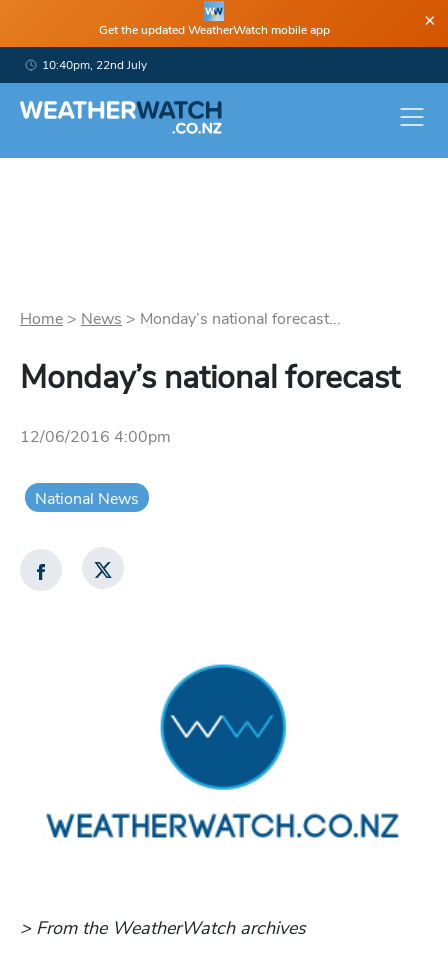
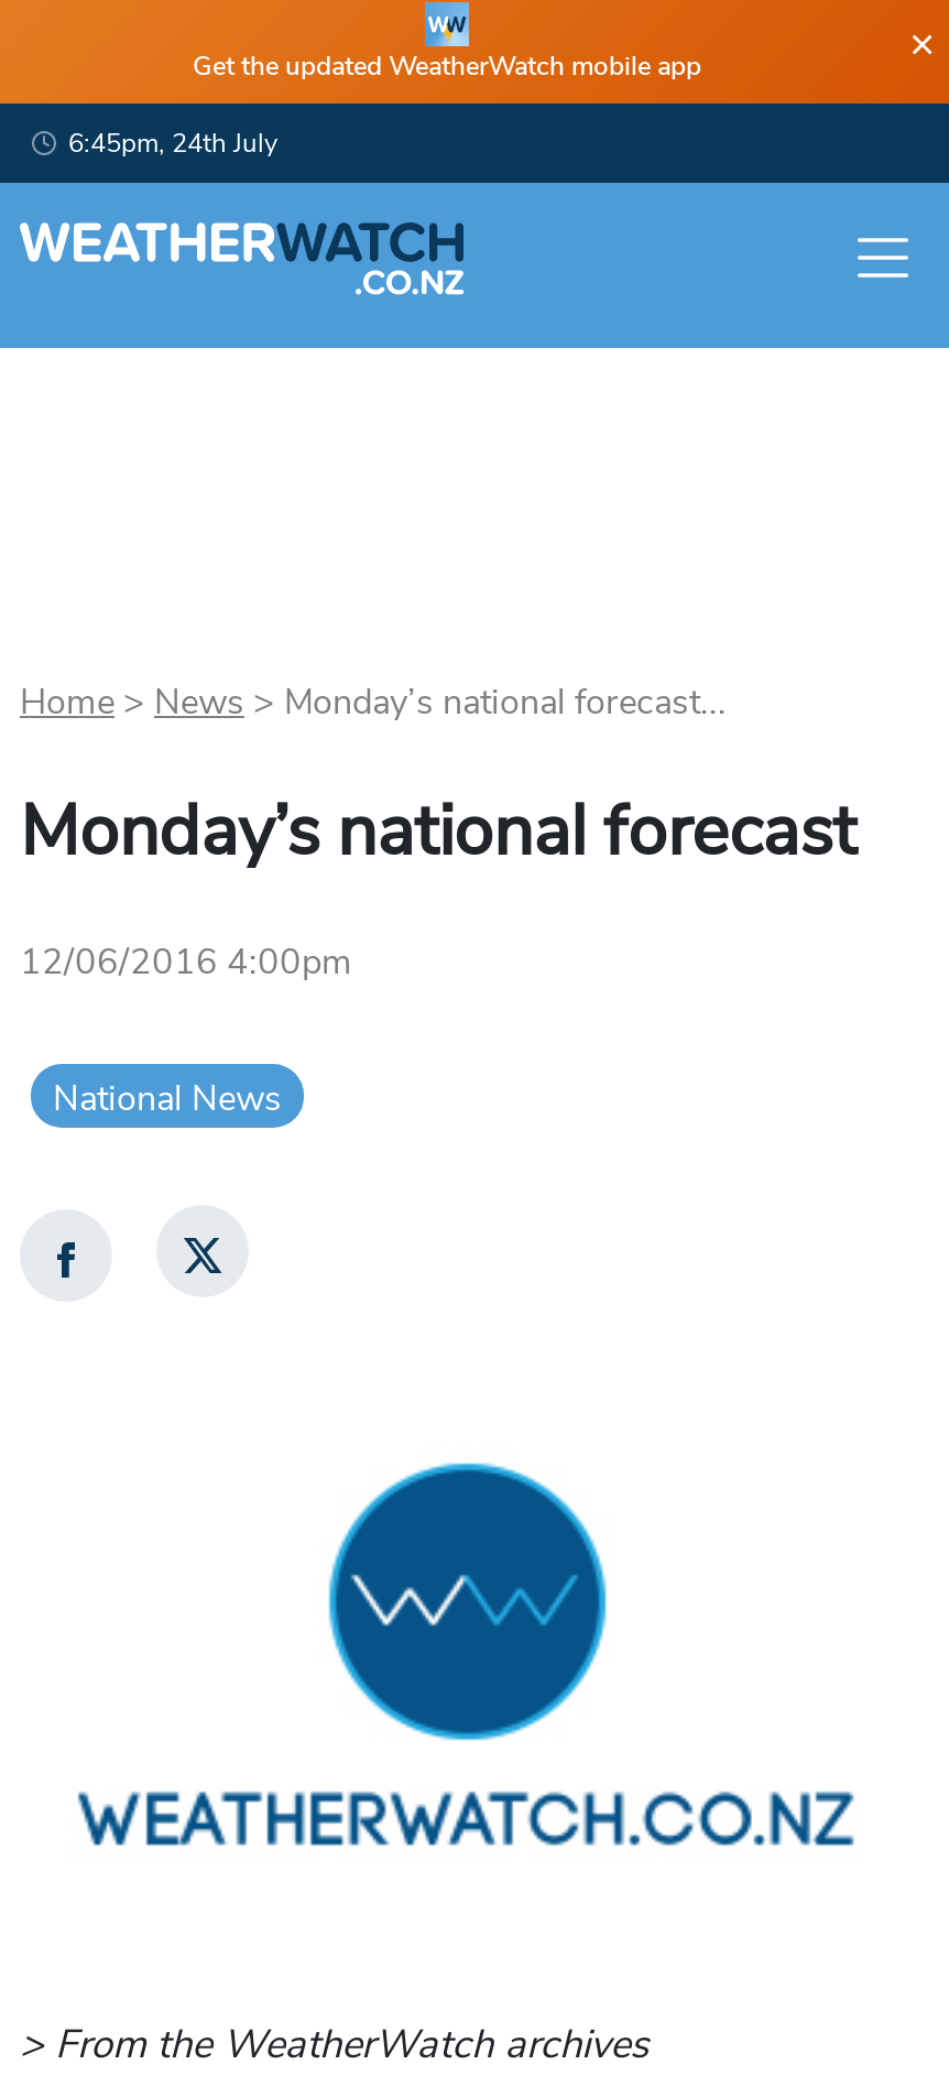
- 10:40pm, 22nd July
+ 6:45pm, 24th July
